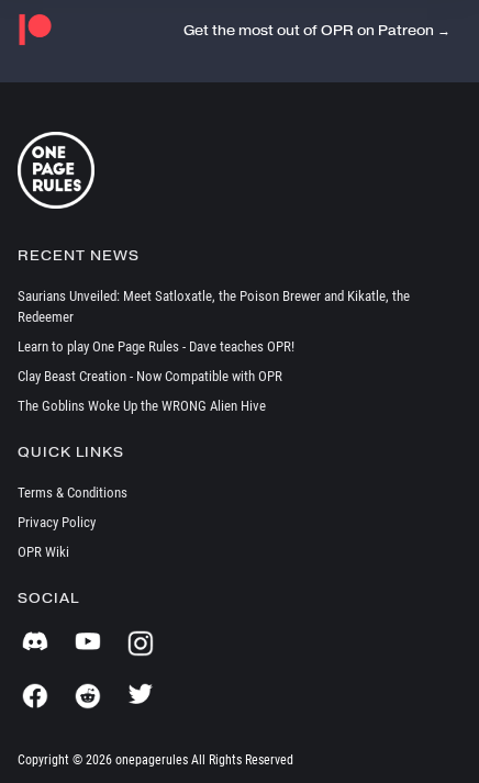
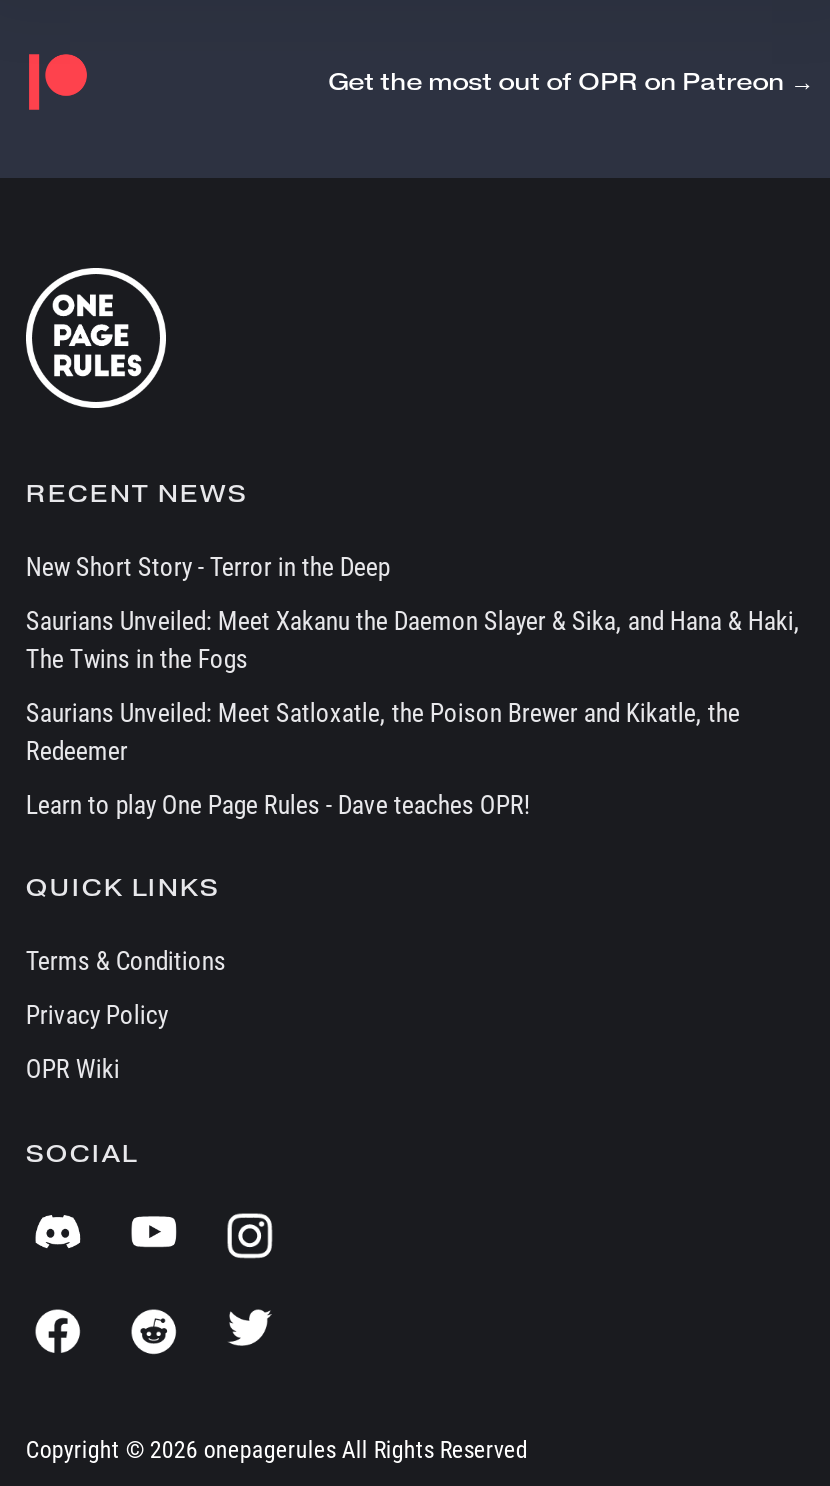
+ New Short Story - Terror in the Deep
+ Saurians Unveiled: Meet Xakanu the Daemon Slayer & Sika, and Hana & Haki,
+ The Twins in the Fogs

moved down: Saurians Unveiled: Meet Satloxatle, the Poison Brewer and Kikatle, the | Redeemer | Learn to play One Page Rules - Dave teaches OPR!

- Clay Beast Creation - Now Compatible with OPR
- The Goblins Woke Up the WRONG Alien Hive
